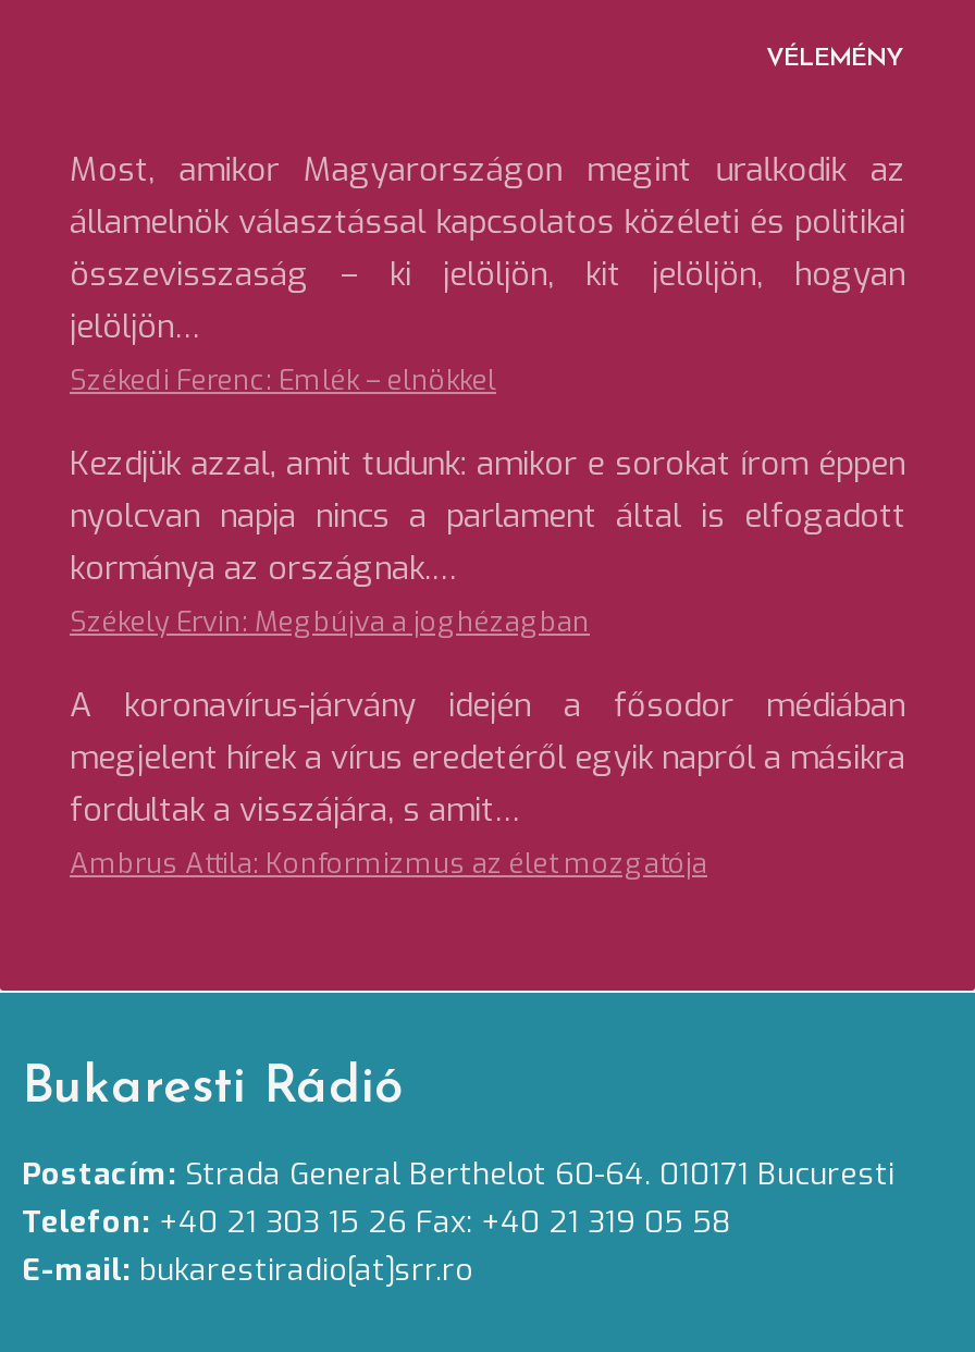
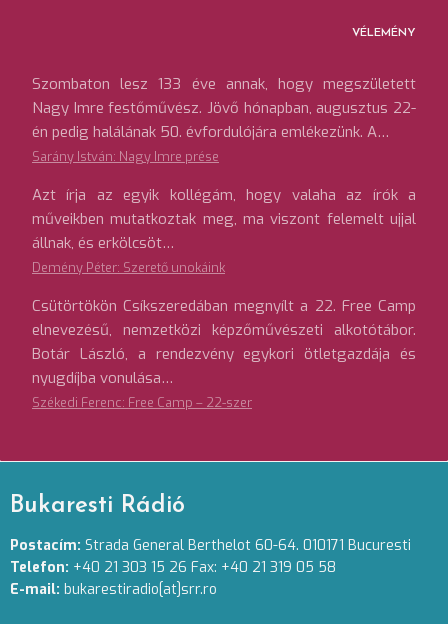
- Most, amikor Magyarországon megint uralkodik az
- államelnök választással kapcsolatos közéleti és politikai
- összevisszaság – ki jelöljön, kit jelöljön, hogyan
- jelöljön…
- Székedi Ferenc: Emlék – elnökkel
+ Szombaton lesz 133 éve annak, hogy megszületett
+ Nagy Imre festőművész. Jövő hónapban, augusztus 22-
+ én pedig halálának 50. évfordulójára emlékezünk. A…
+ Sarány István: Nagy Imre prése

- Kezdjük azzal, amit tudunk: amikor e sorokat írom éppen
- nyolcvan napja nincs a parlament által is elfogadott
- kormánya az országnak.…
- Székely Ervin: Megbújva a joghézagban
+ Azt írja az egyik kollégám, hogy valaha az írók a
+ műveikben mutatkoztak meg, ma viszont felemelt ujjal
+ állnak, és erkölcsöt…
+ Demény Péter: Szerető unokáink

- A koronavírus-járvány idején a fősodor médiában
- megjelent hírek a vírus eredetéről egyik napról a másikra
- fordultak a visszájára, s amit…
- Ambrus Attila: Konformizmus az élet mozgatója
+ Csütörtökön Csíkszeredában megnyílt a 22. Free Camp
+ elnevezésű, nemzetközi képzőművészeti alkotótábor.
+ Botár László, a rendezvény egykori ötletgazdája és
+ nyugdíjba vonulása…
+ Székedi Ferenc: Free Camp – 22-szer
